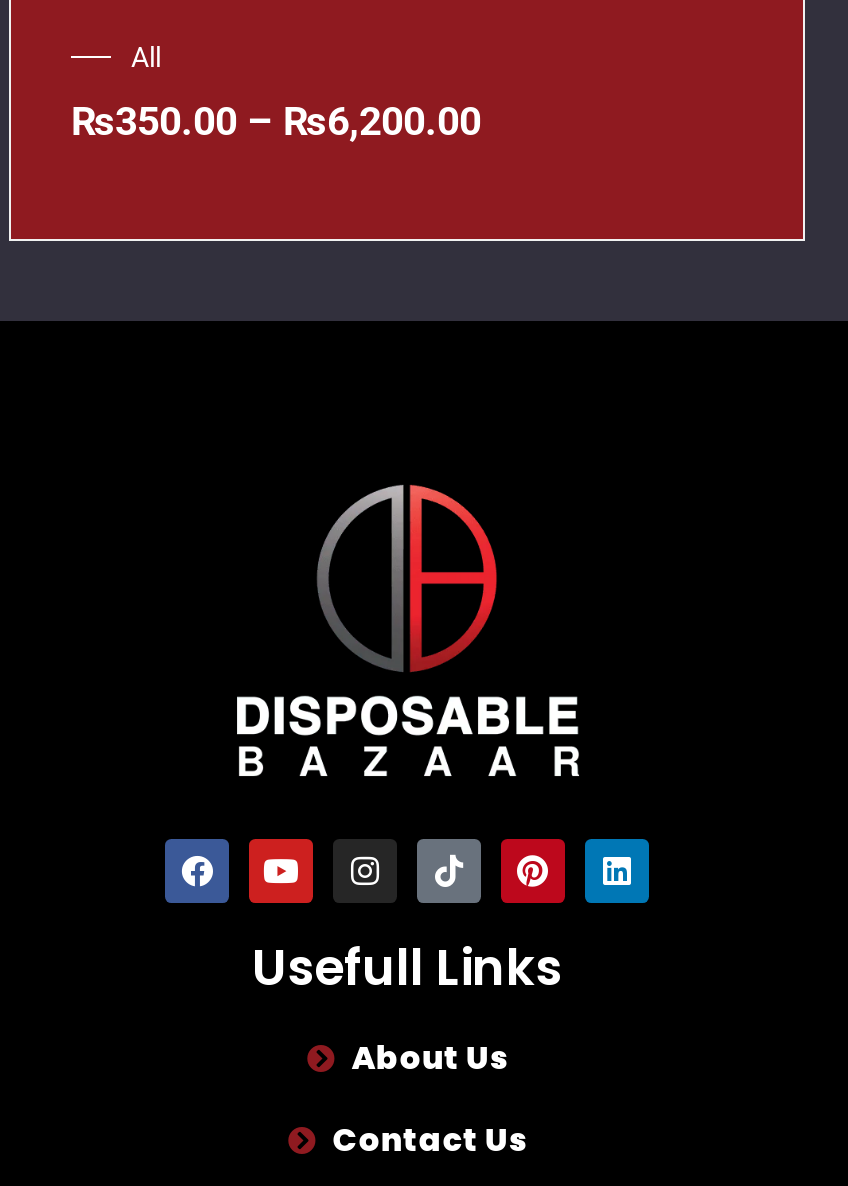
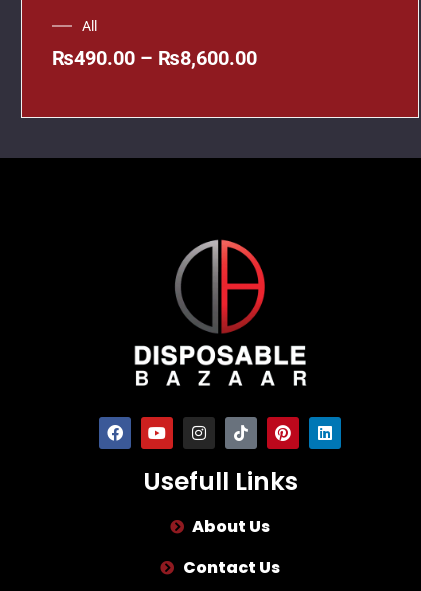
- ₨350.00 – ₨6,200.00
+ ₨490.00 – ₨8,600.00
